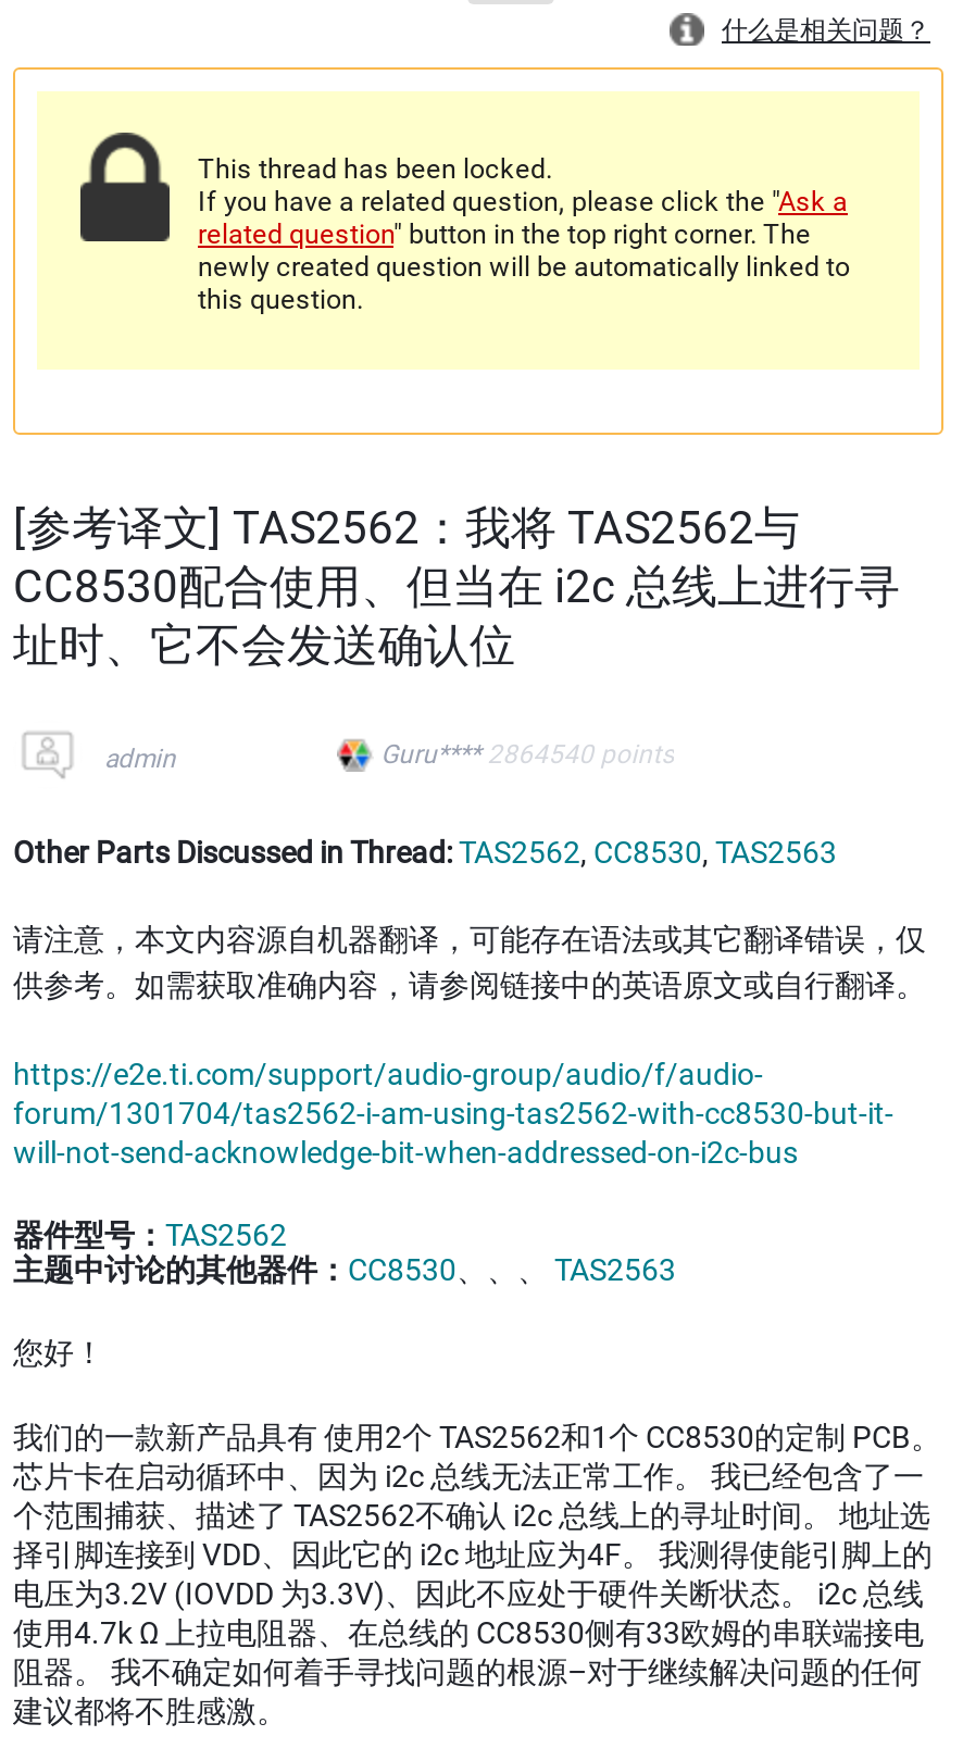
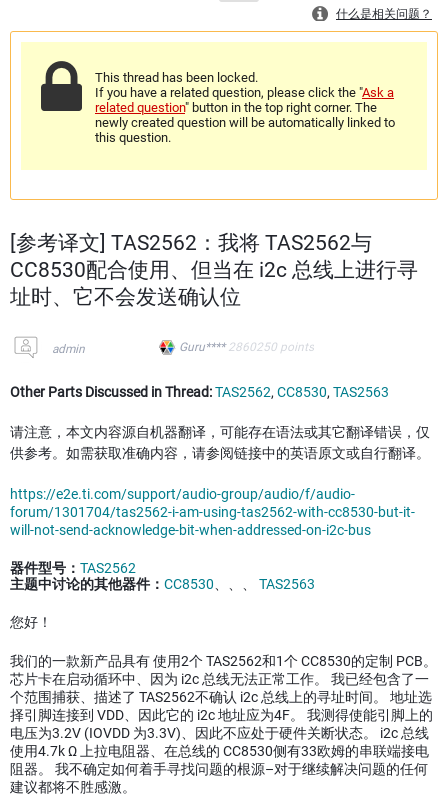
- Guru**** 2864540 points
+ Guru**** 2860250 points
